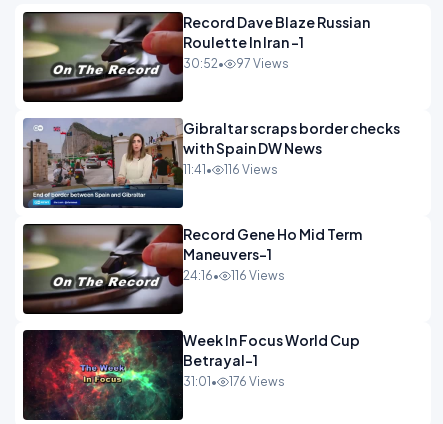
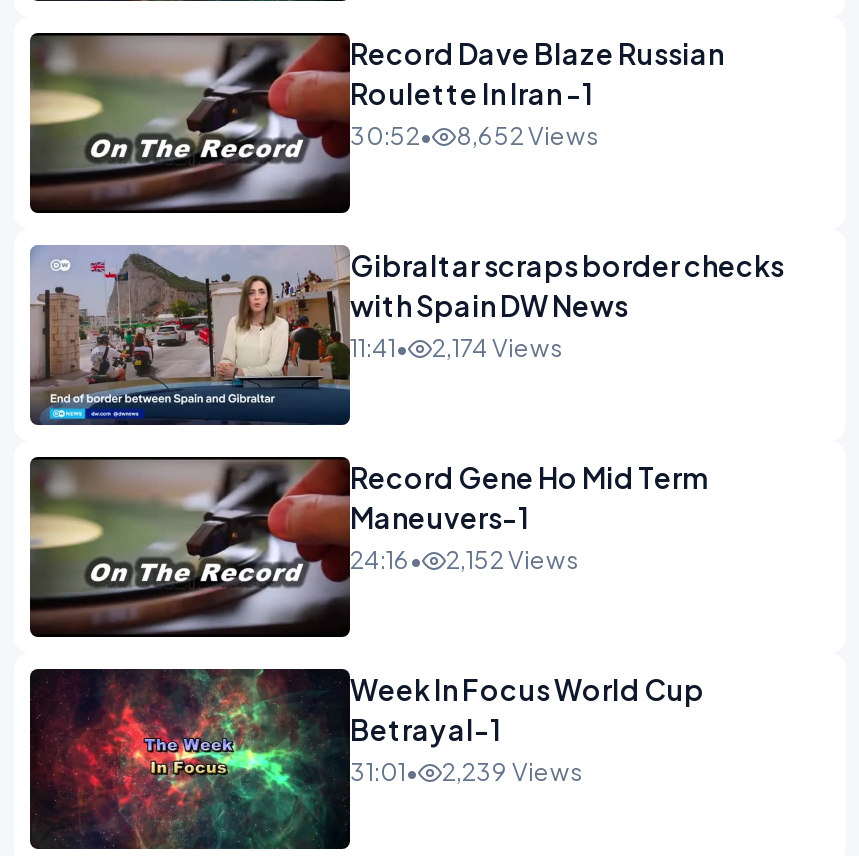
- 30:52• 97 Views
+ 30:52• 8,652 Views

- 116 Views
+ 2,174 Views

- 24:16• 116 Views
+ 24:16• 2,152 Views

- 31:01• 176 Views
+ 31:01• 2,239 Views
